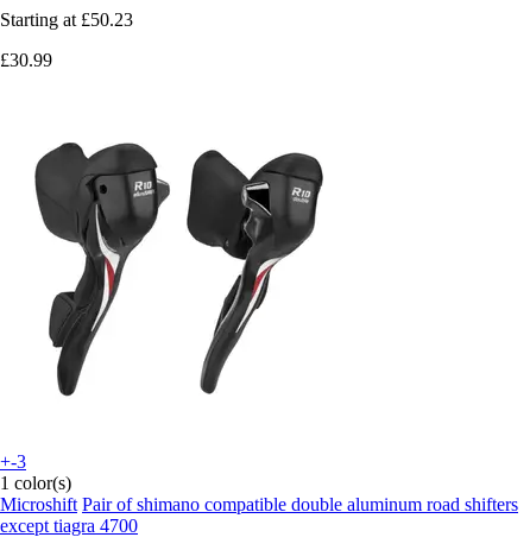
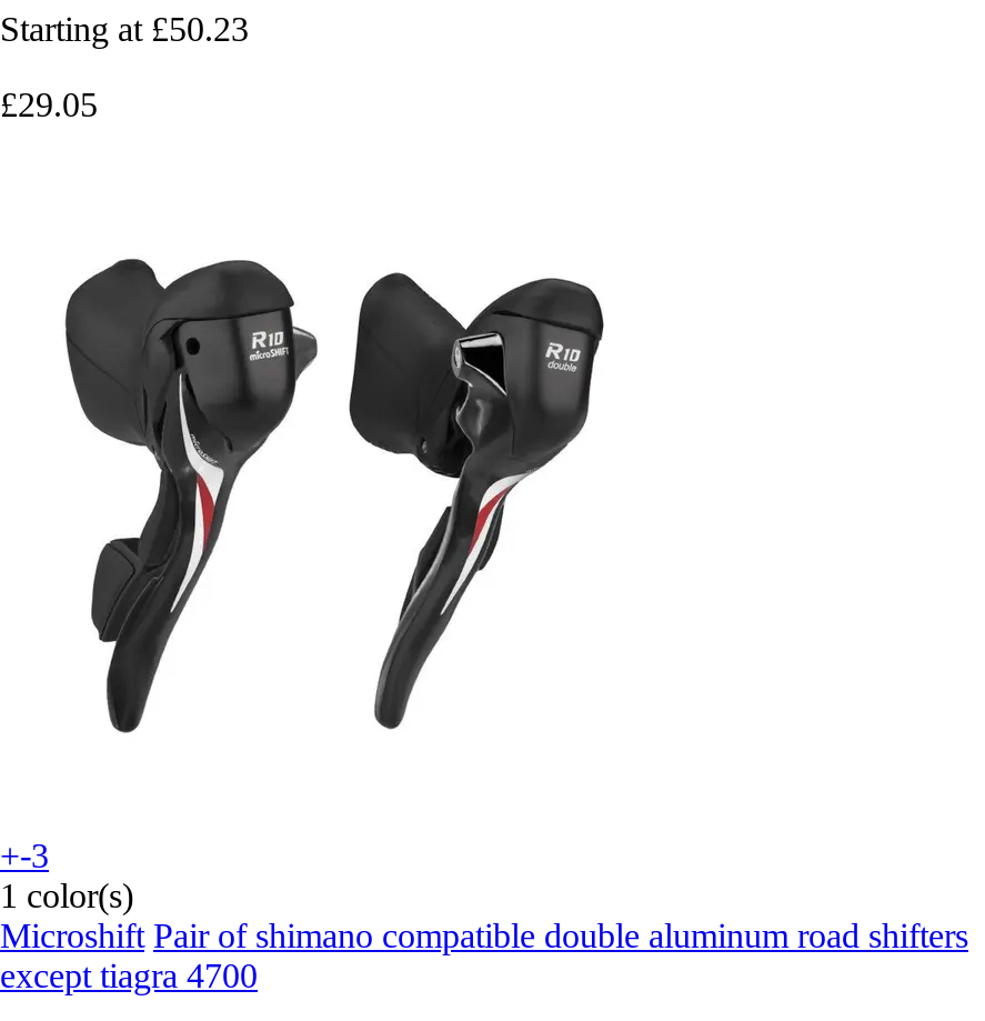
- £30.99
+ £29.05
